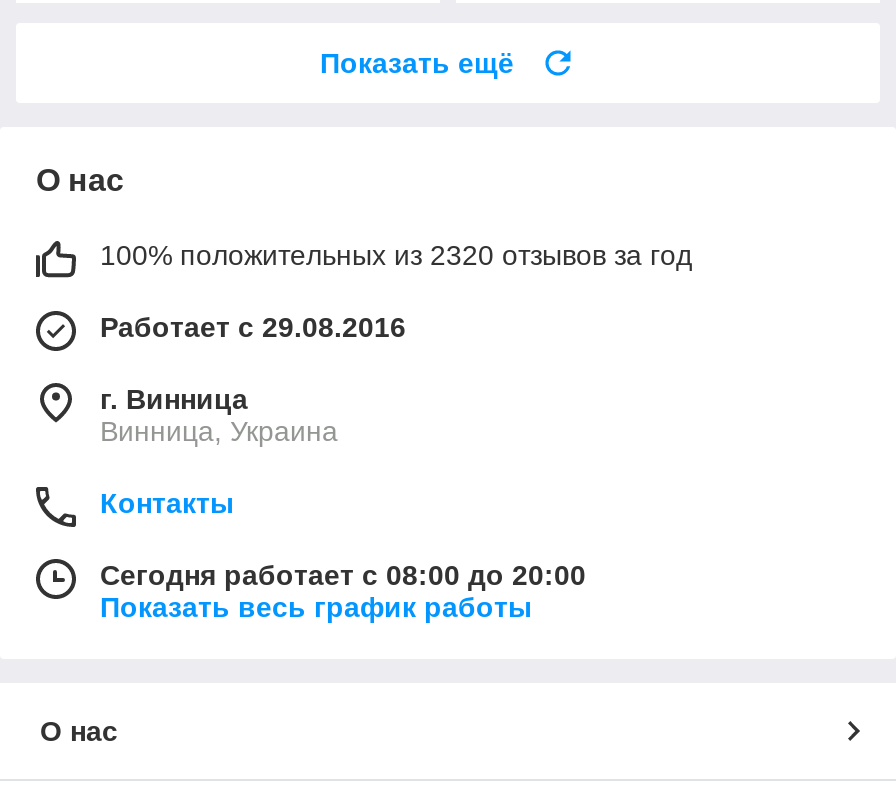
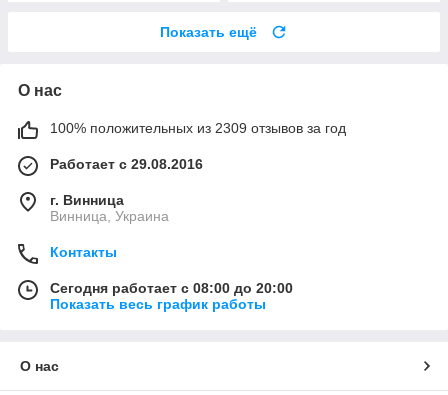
- 100% положительных из 2320 отзывов за год
+ 100% положительных из 2309 отзывов за год
